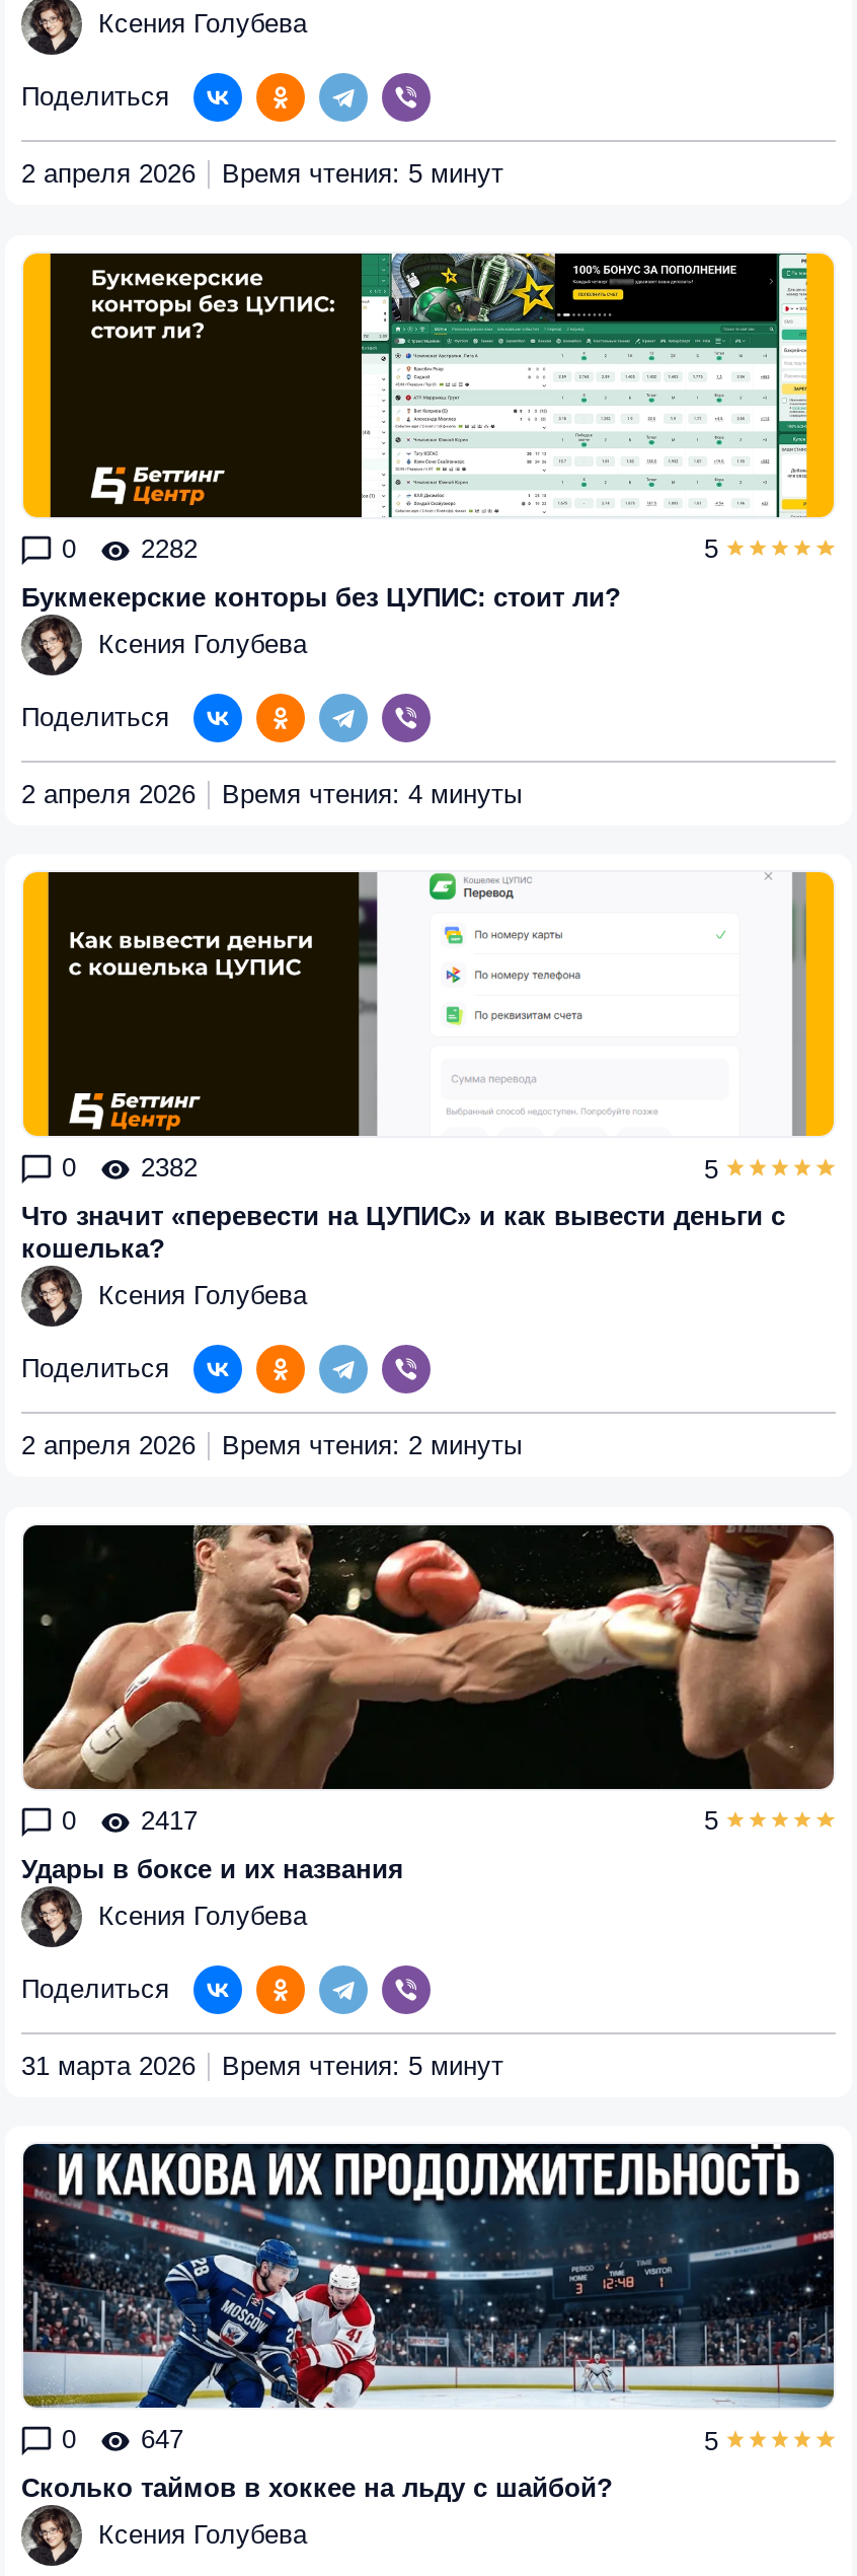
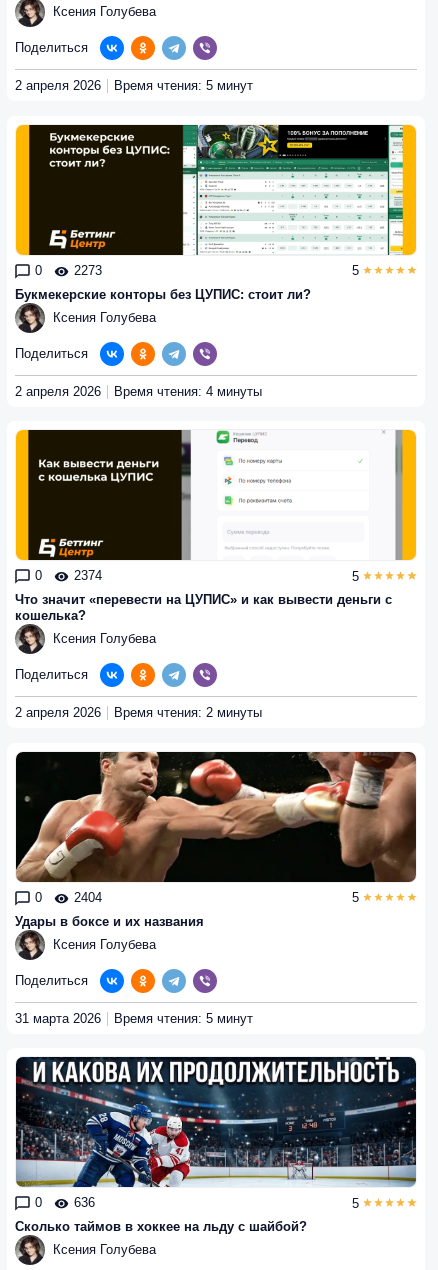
- 2282
+ 2273

- 2382
+ 2374

- 2417
+ 2404

- 647
+ 636
